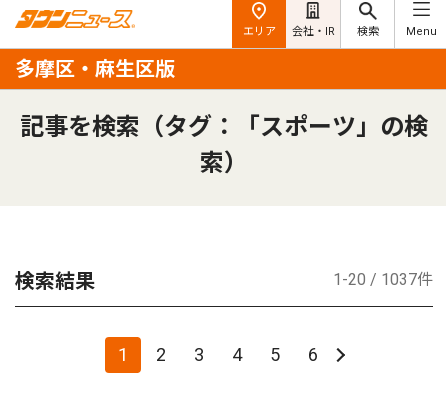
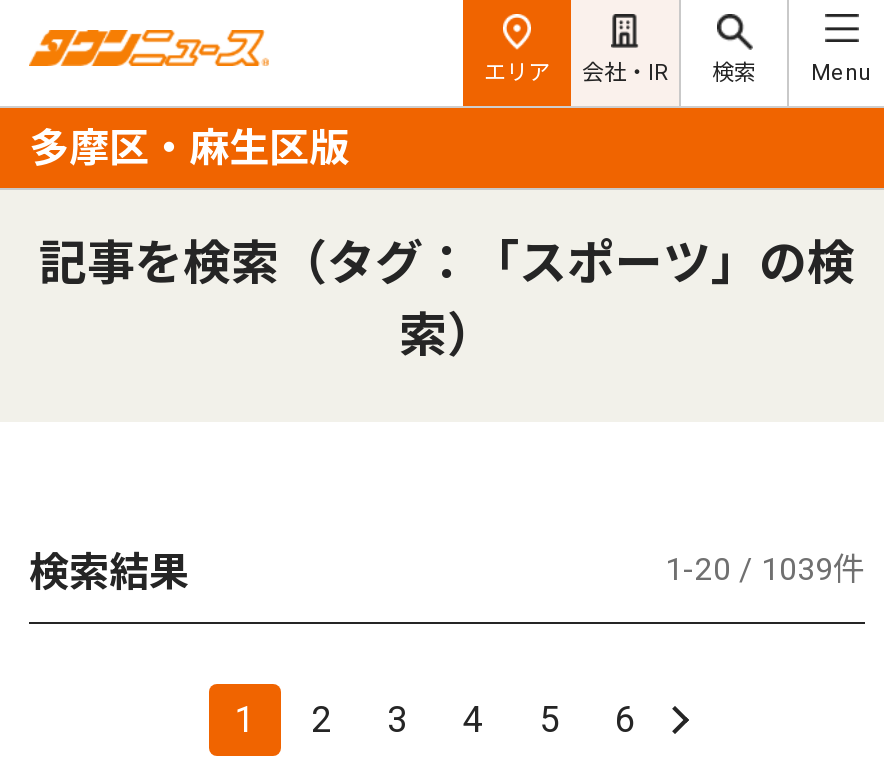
- 1-20 / 1037件
+ 1-20 / 1039件
